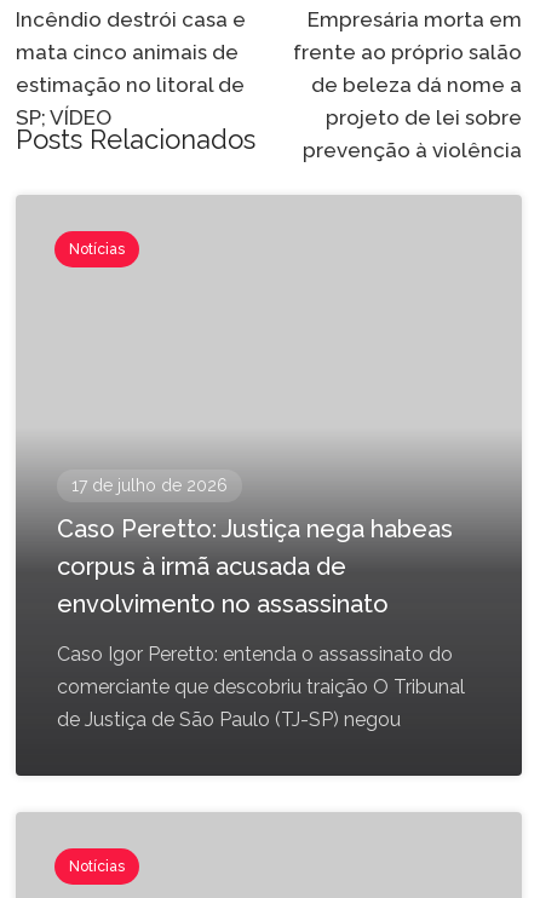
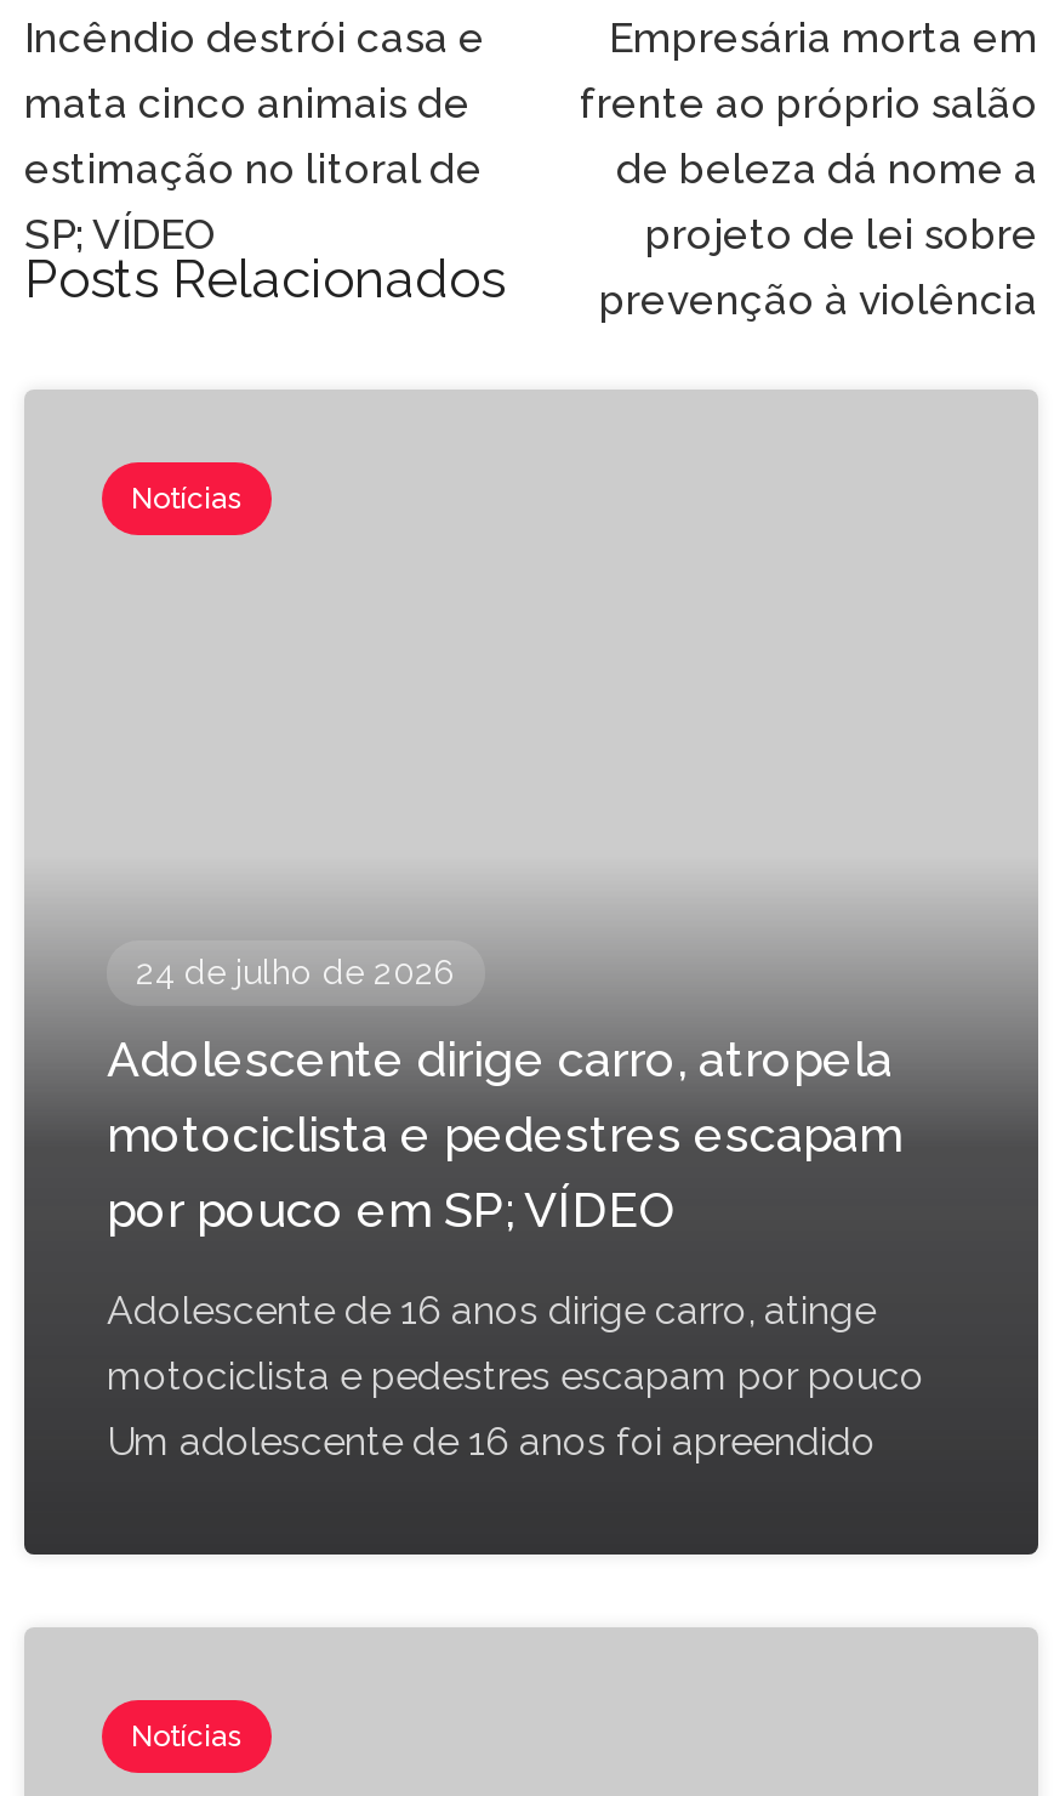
- 17 de julho de 2026
+ 24 de julho de 2026

- Caso Peretto: Justiça nega habeas
- corpus à irmã acusada de
- envolvimento no assassinato
+ Adolescente dirige carro, atropela
+ motociclista e pedestres escapam
+ por pouco em SP; VÍDEO

- Caso Igor Peretto: entenda o assassinato do
- comerciante que descobriu traição O Tribunal
- de Justiça de São Paulo (TJ-SP) negou
+ Adolescente de 16 anos dirige carro, atinge
+ motociclista e pedestres escapam por pouco
+ Um adolescente de 16 anos foi apreendido
